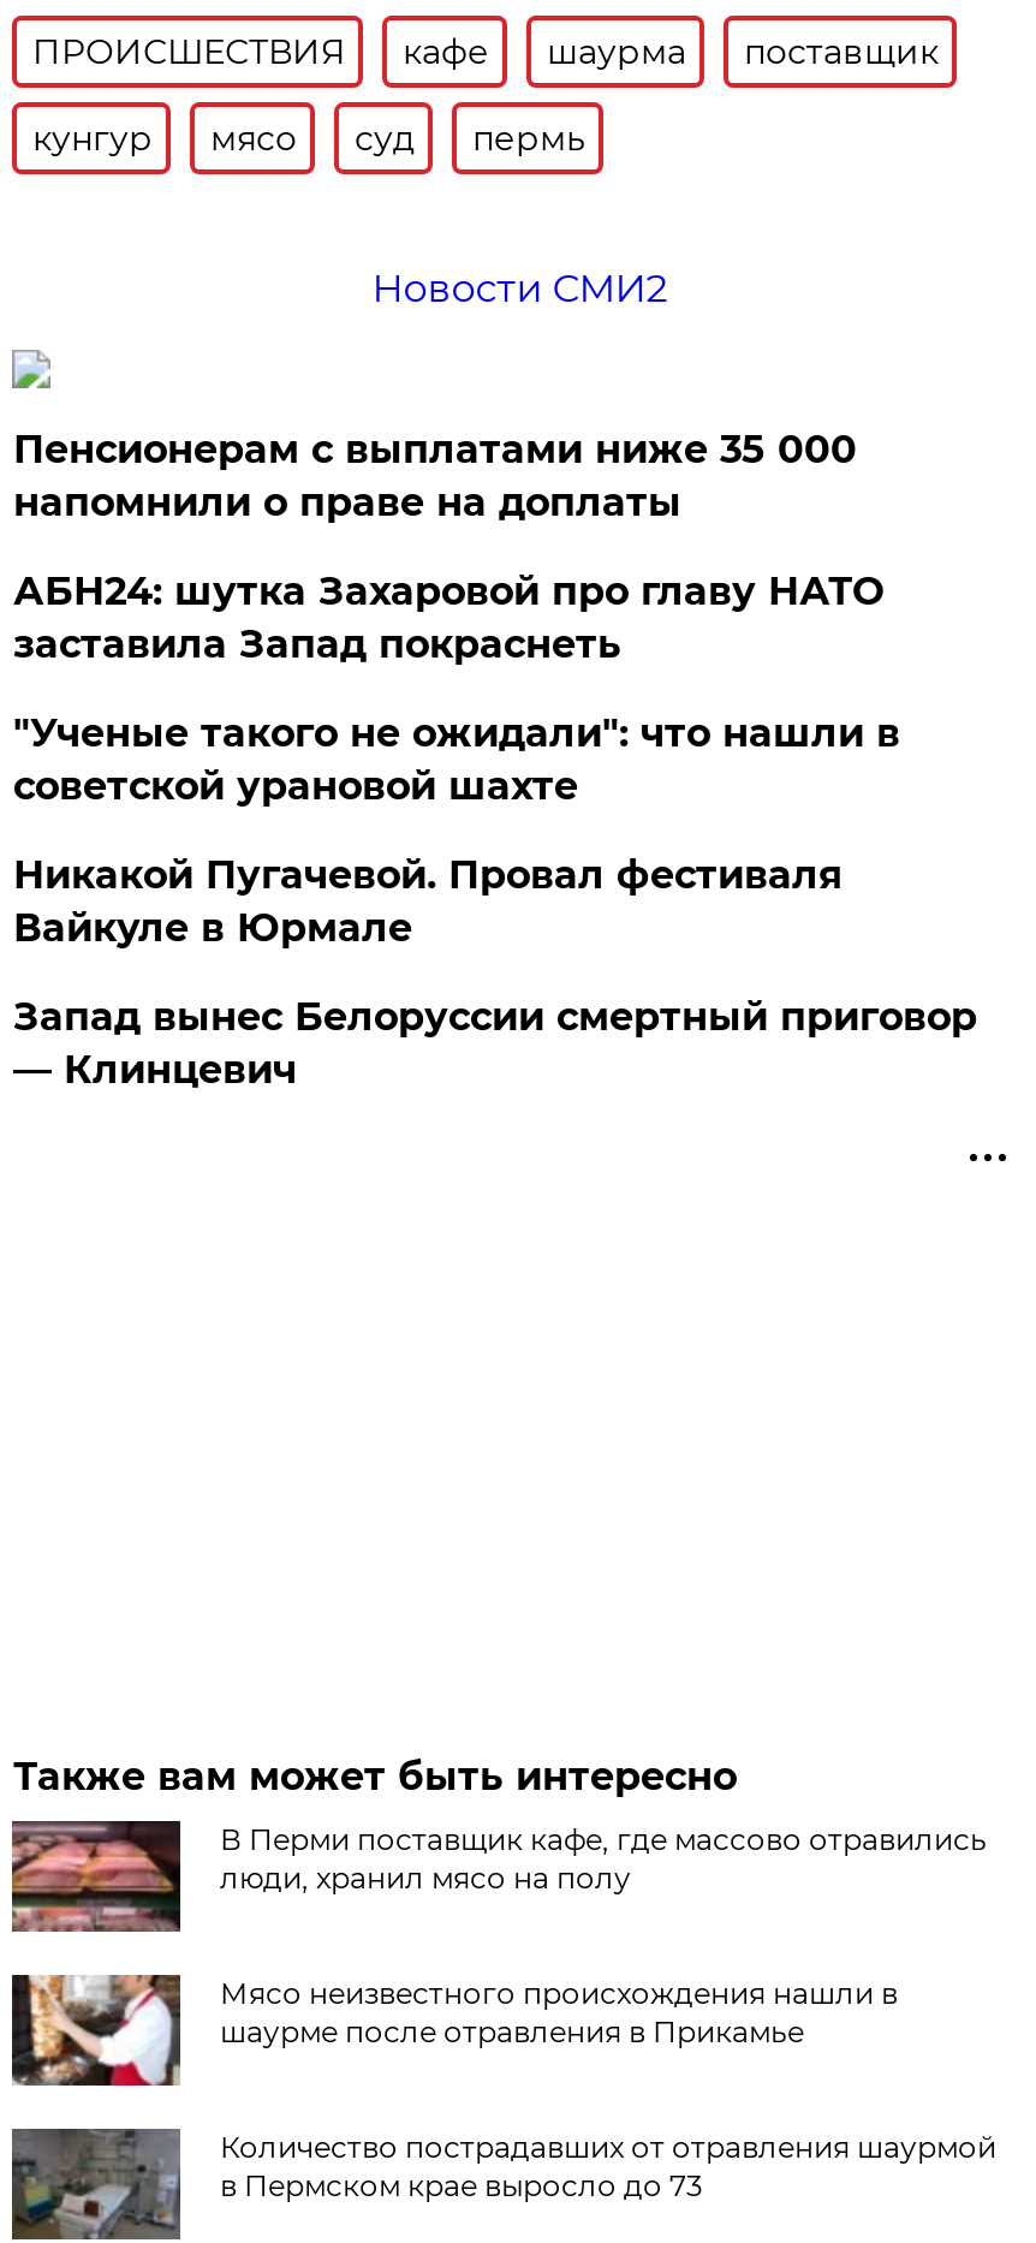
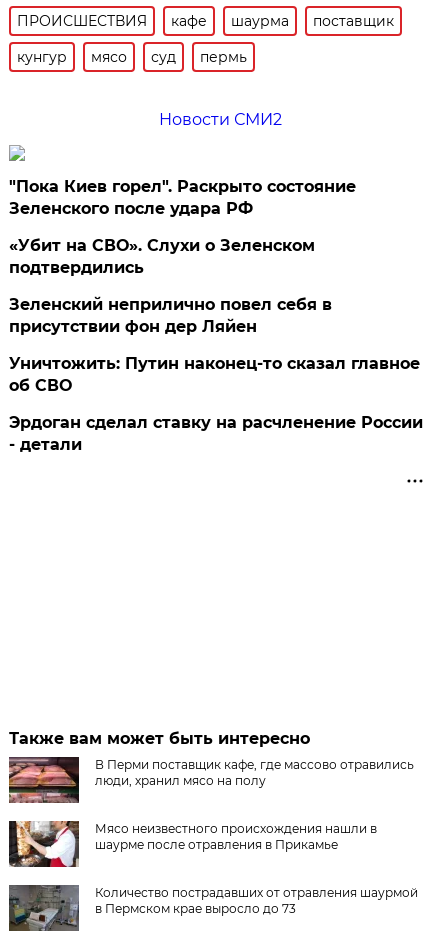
- Пенсионерам с выплатами ниже 35 000
- напомнили о праве на доплаты
+ "Пока Киев горел". Раскрыто состояние
+ Зеленского после удара РФ

- АБН24: шутка Захаровой про главу НАТО
- заставила Запад покраснеть
+ «Убит на СВО». Слухи о Зеленском
+ подтвердились

- "Ученые такого не ожидали": что нашли в
- советской урановой шахте
+ Зеленский неприлично повел cебя в
+ присутствии фон дер Ляйен

- Никакой Пугачевой. Провал фестиваля
- Вайкуле в Юрмале
+ Уничтожить: Путин наконец-то сказал главное
+ об СВО

- Запад вынес Белоруссии смертный приговор
- — Клинцевич
+ Эрдоган сделал ставку на расчленение России
+ - детали
